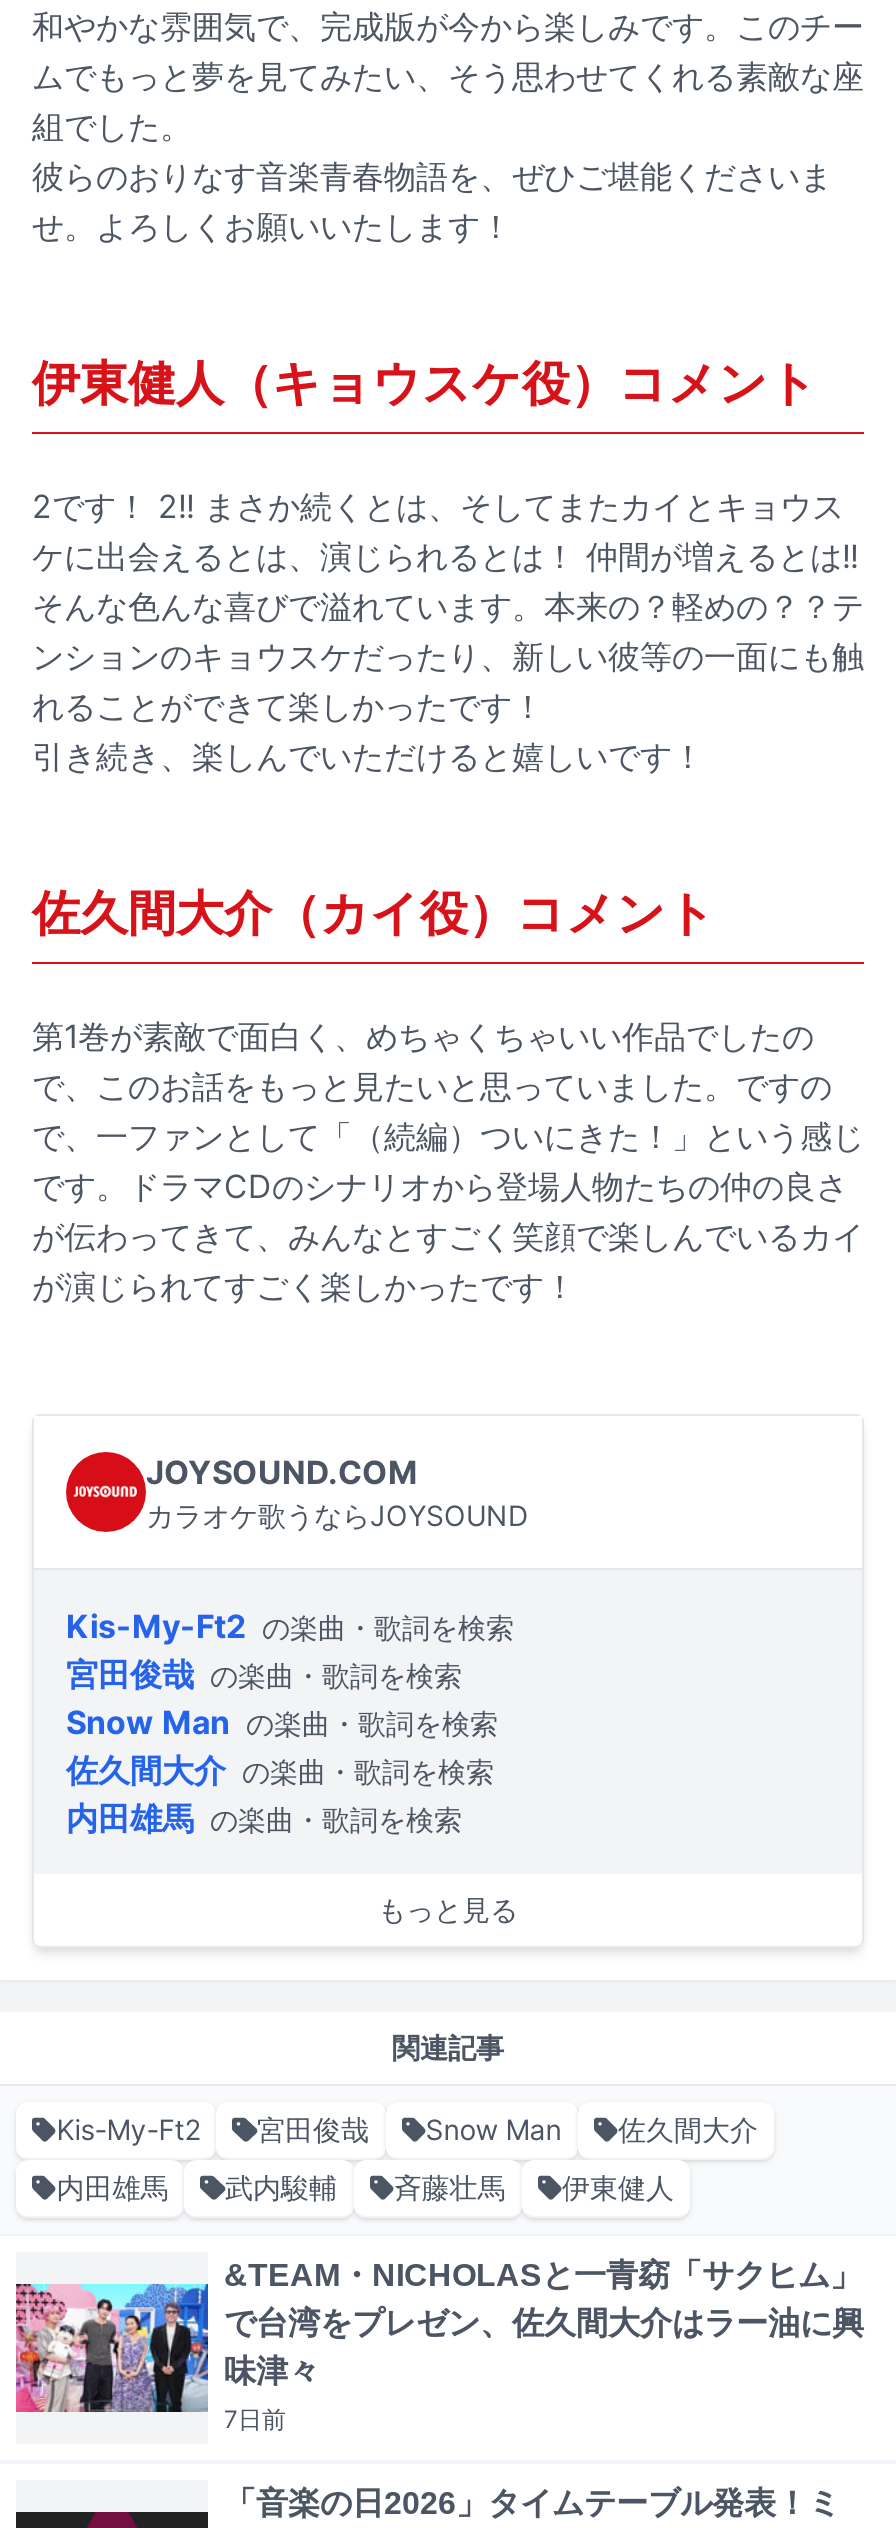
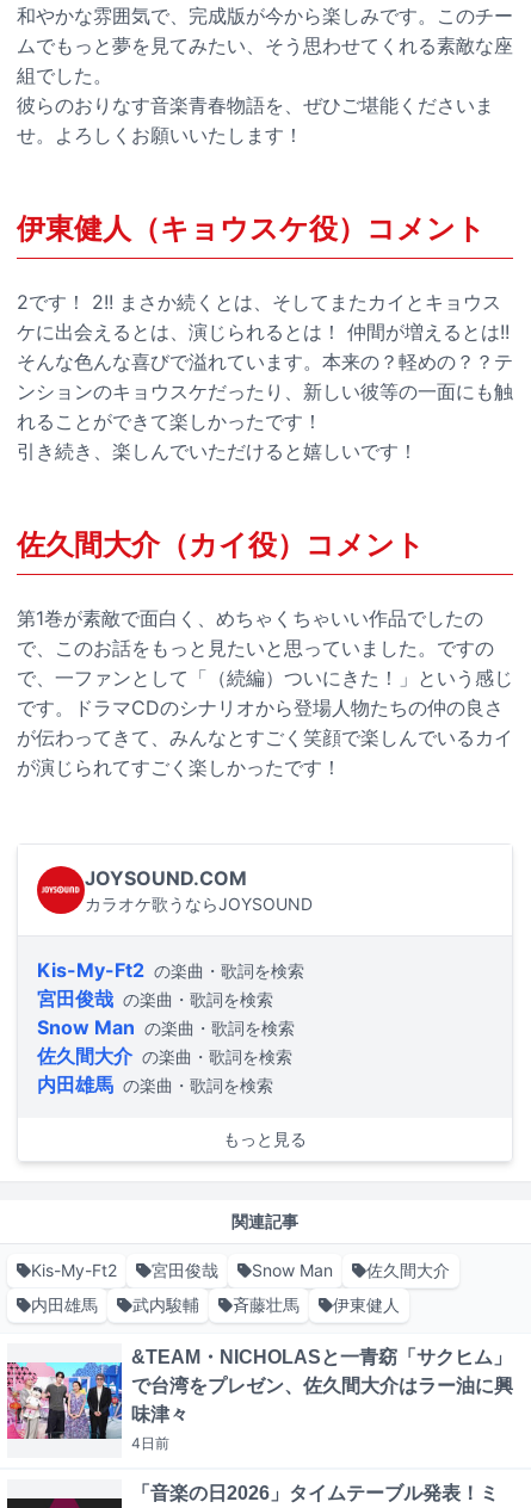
- 7日前
+ 4日前
